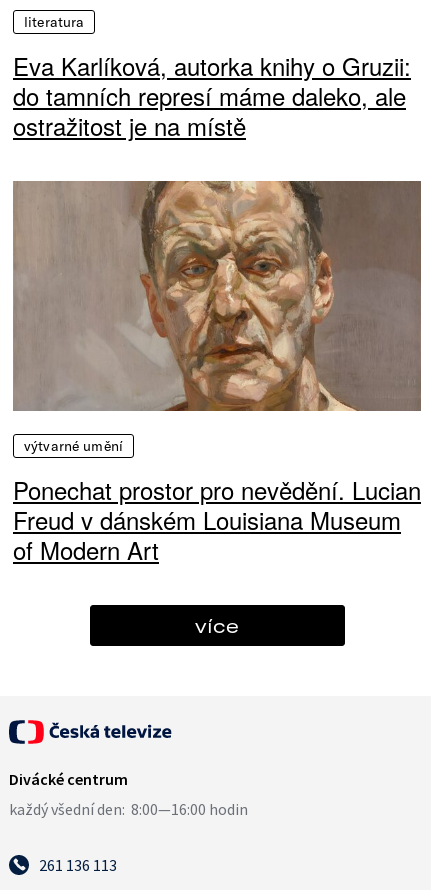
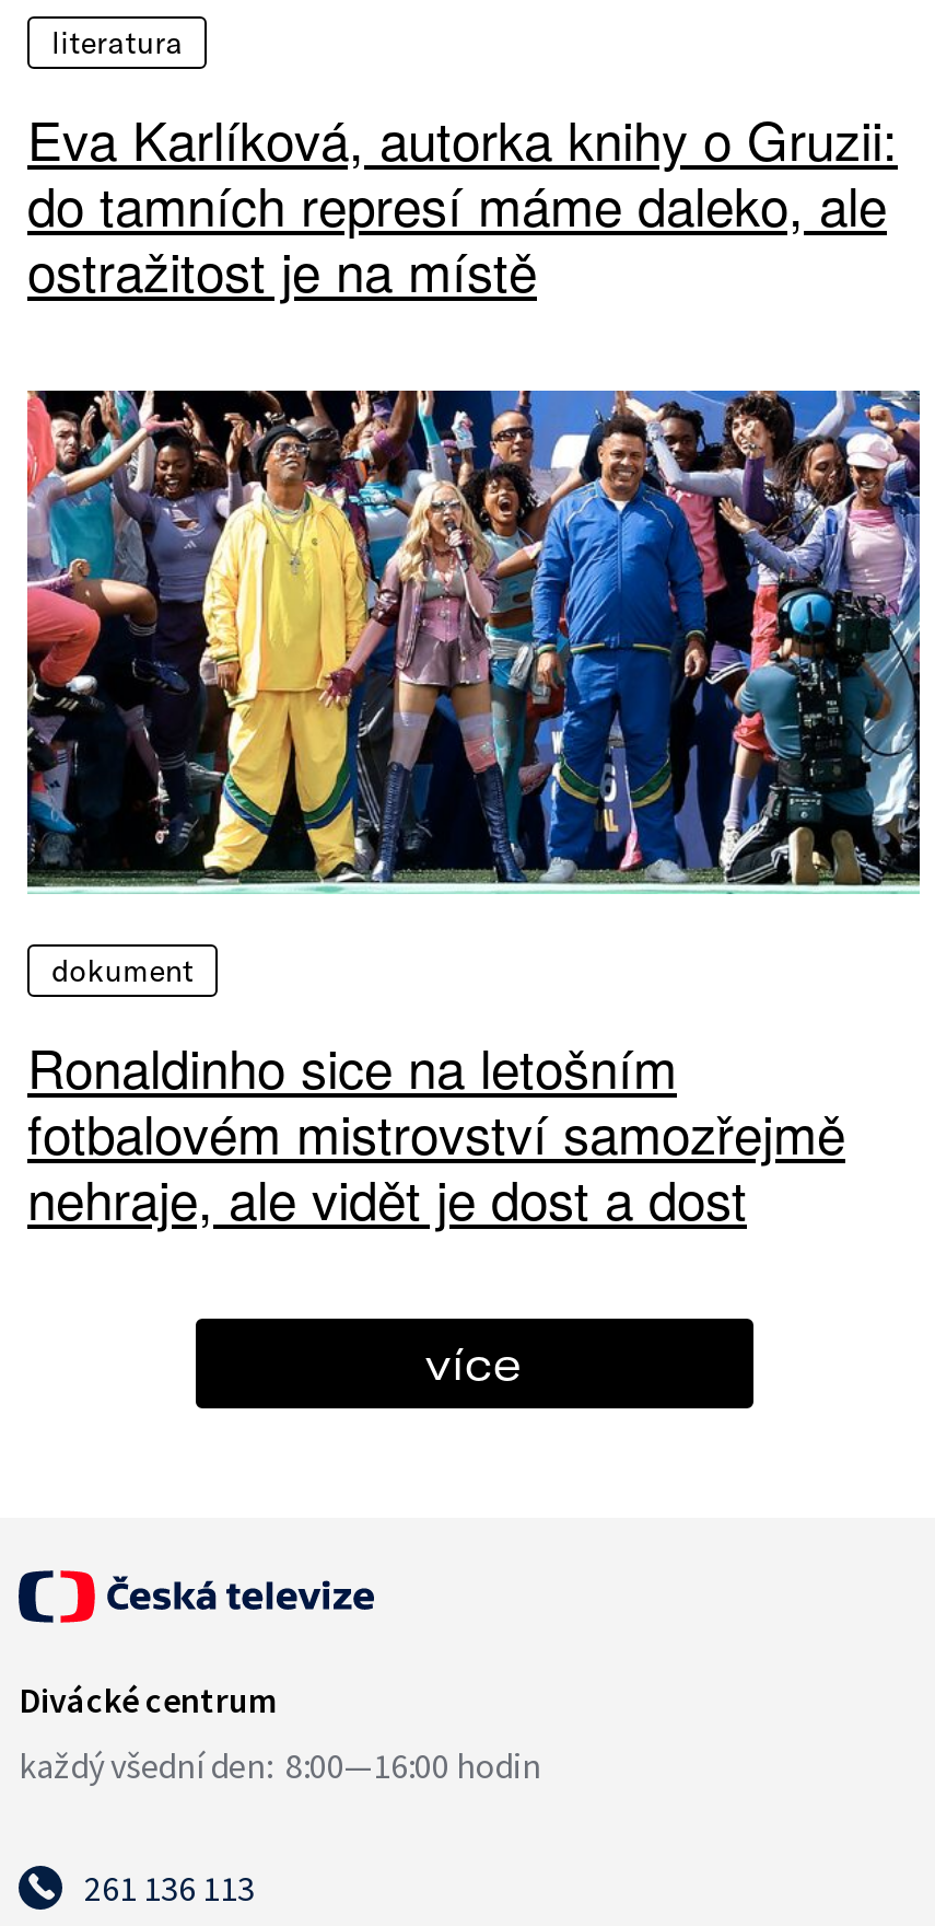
- [image]
- výtvarné umění
+ [image]
+ dokument

- Ponechat prostor pro nevědění. Lucian
- Freud v dánském Louisiana Museum
- of Modern Art
+ Ronaldinho sice na letošním
+ fotbalovém mistrovství samozřejmě
+ nehraje, ale vidět je dost a dost
